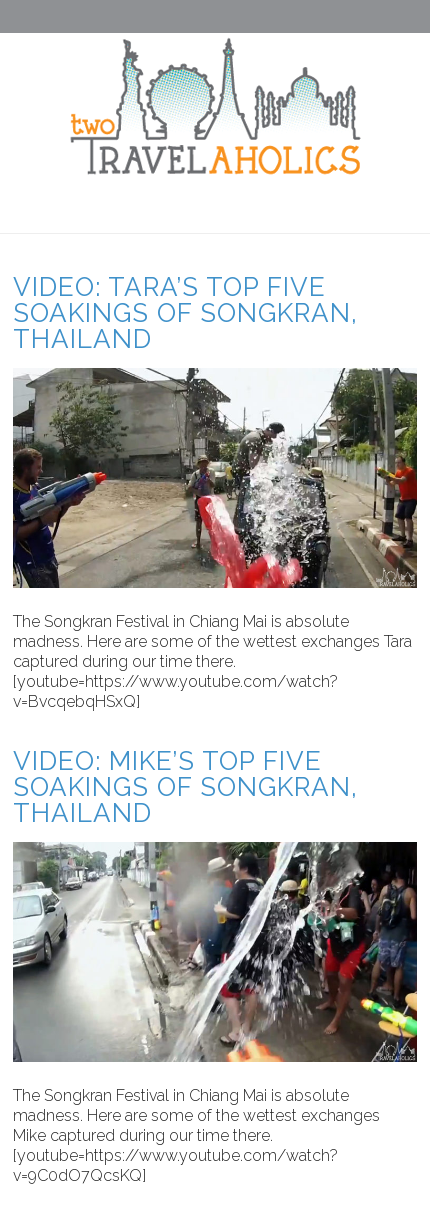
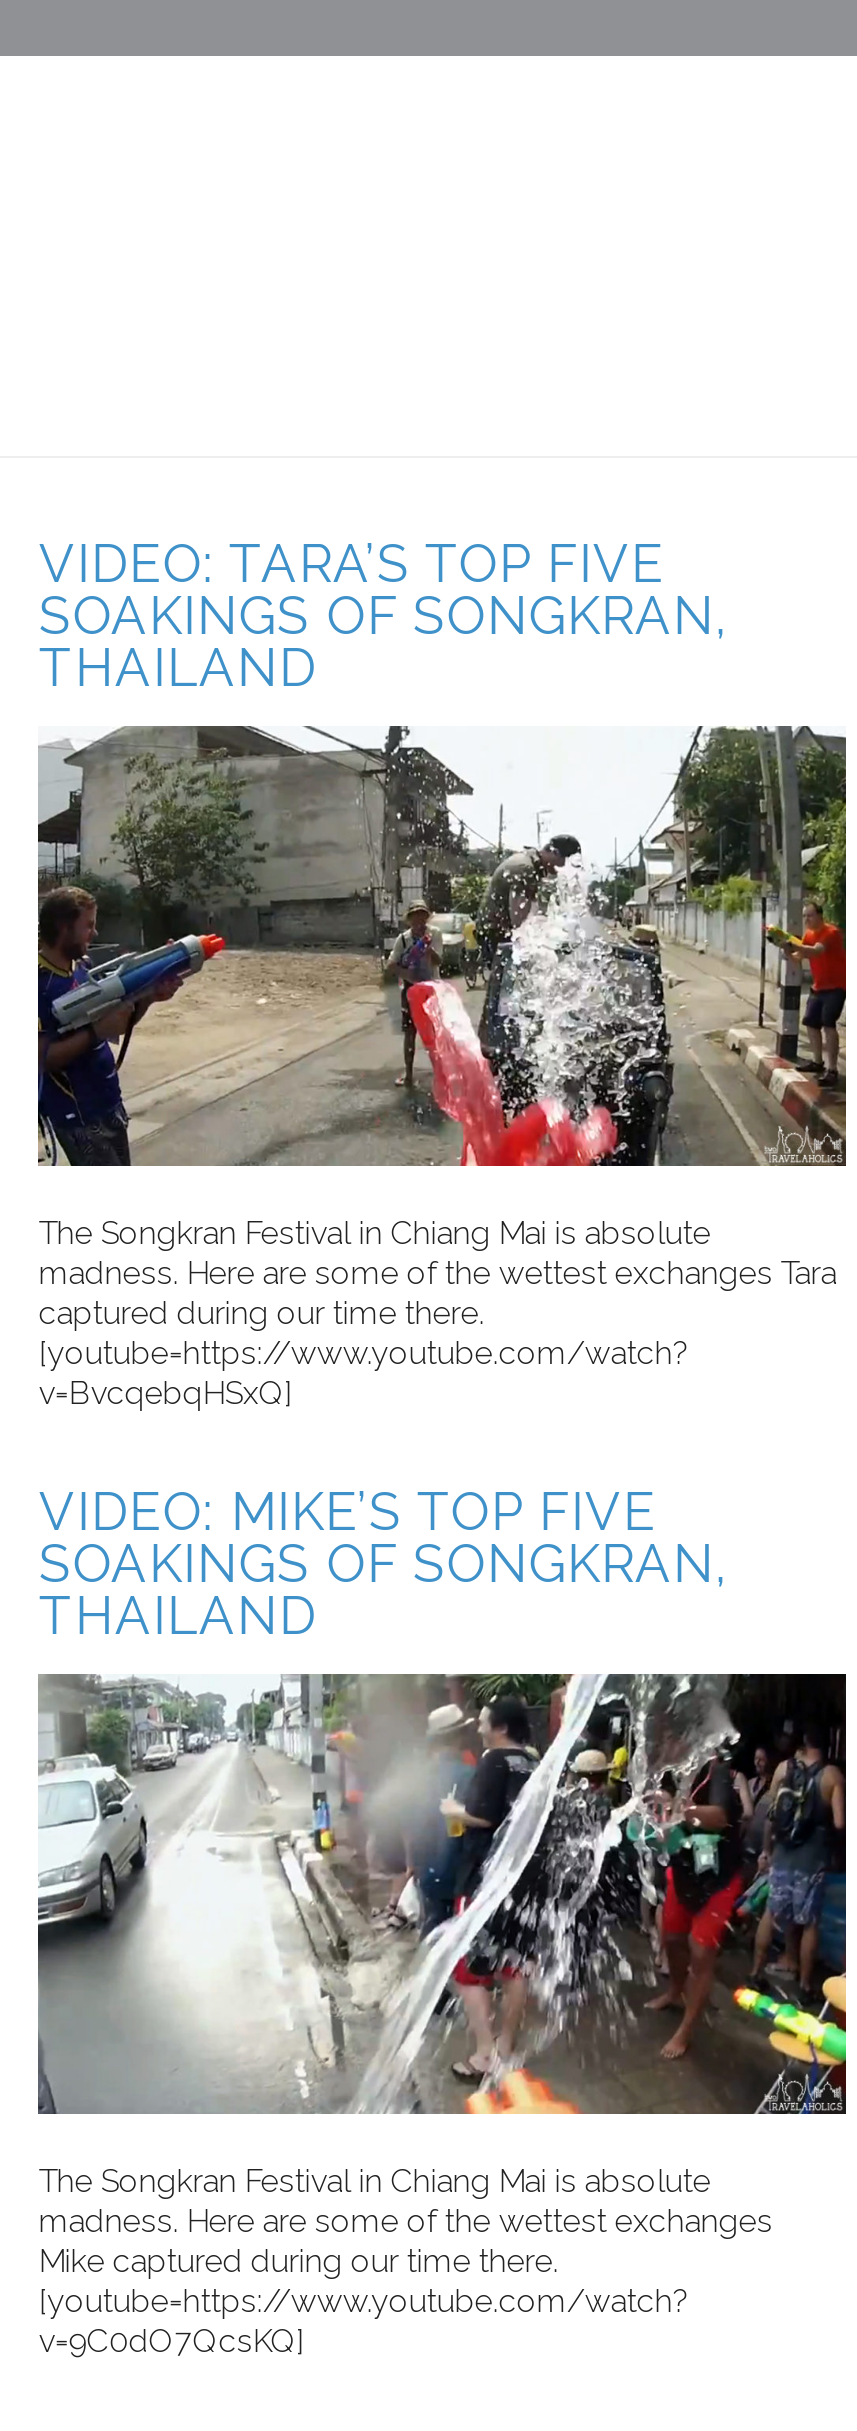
- [image]
